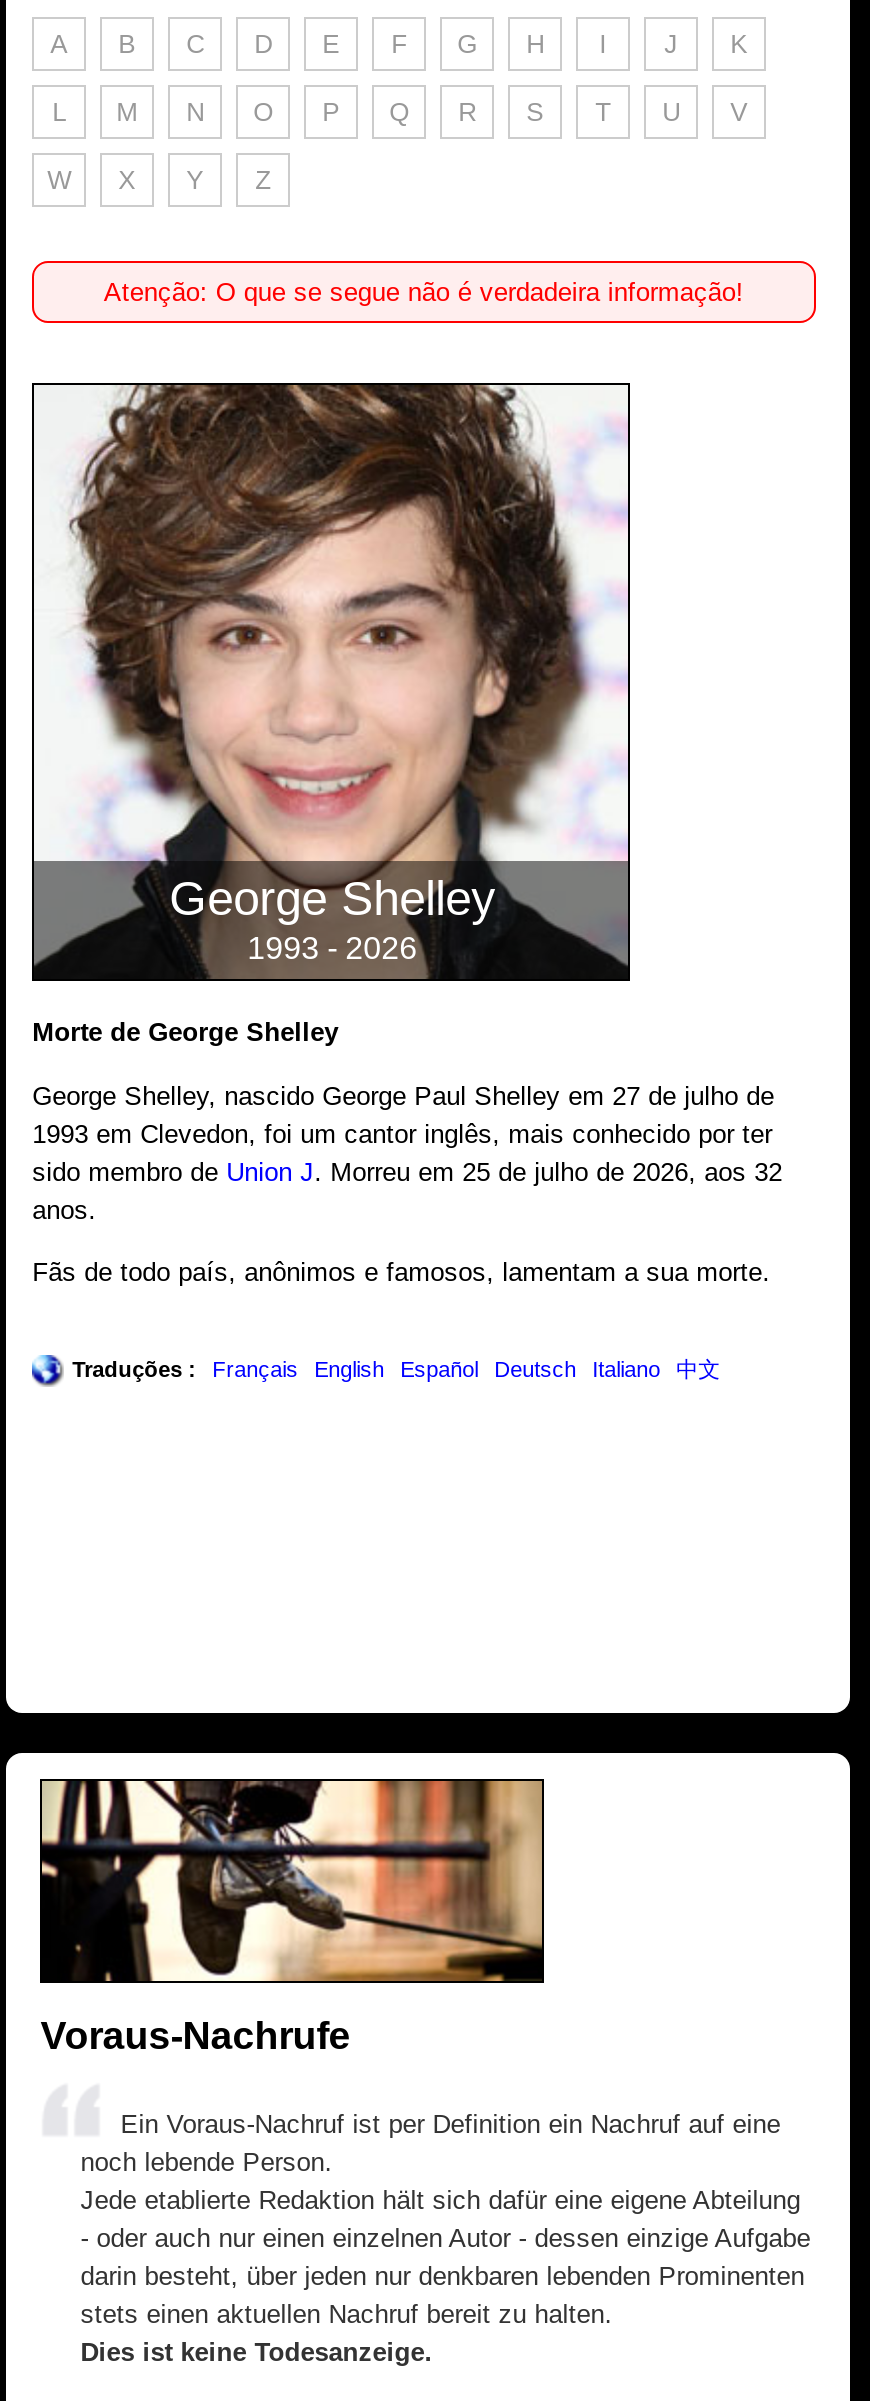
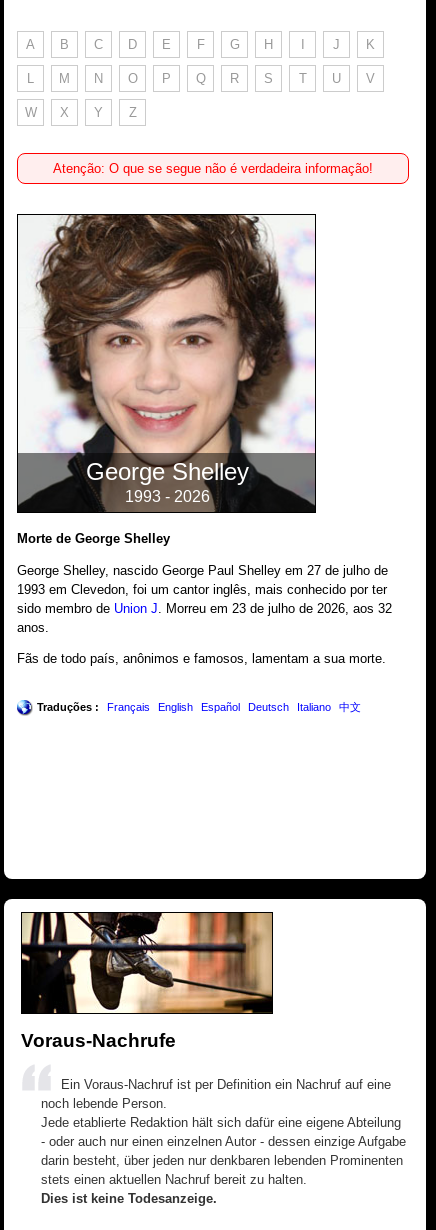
- sido membro de Union J. Morreu em 25 de julho de 2026, aos 32
+ sido membro de Union J. Morreu em 23 de julho de 2026, aos 32
